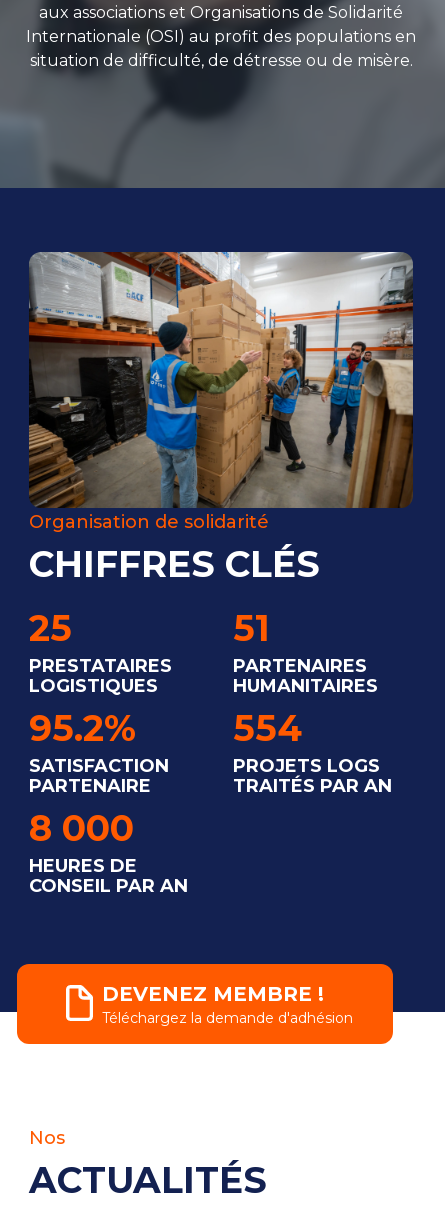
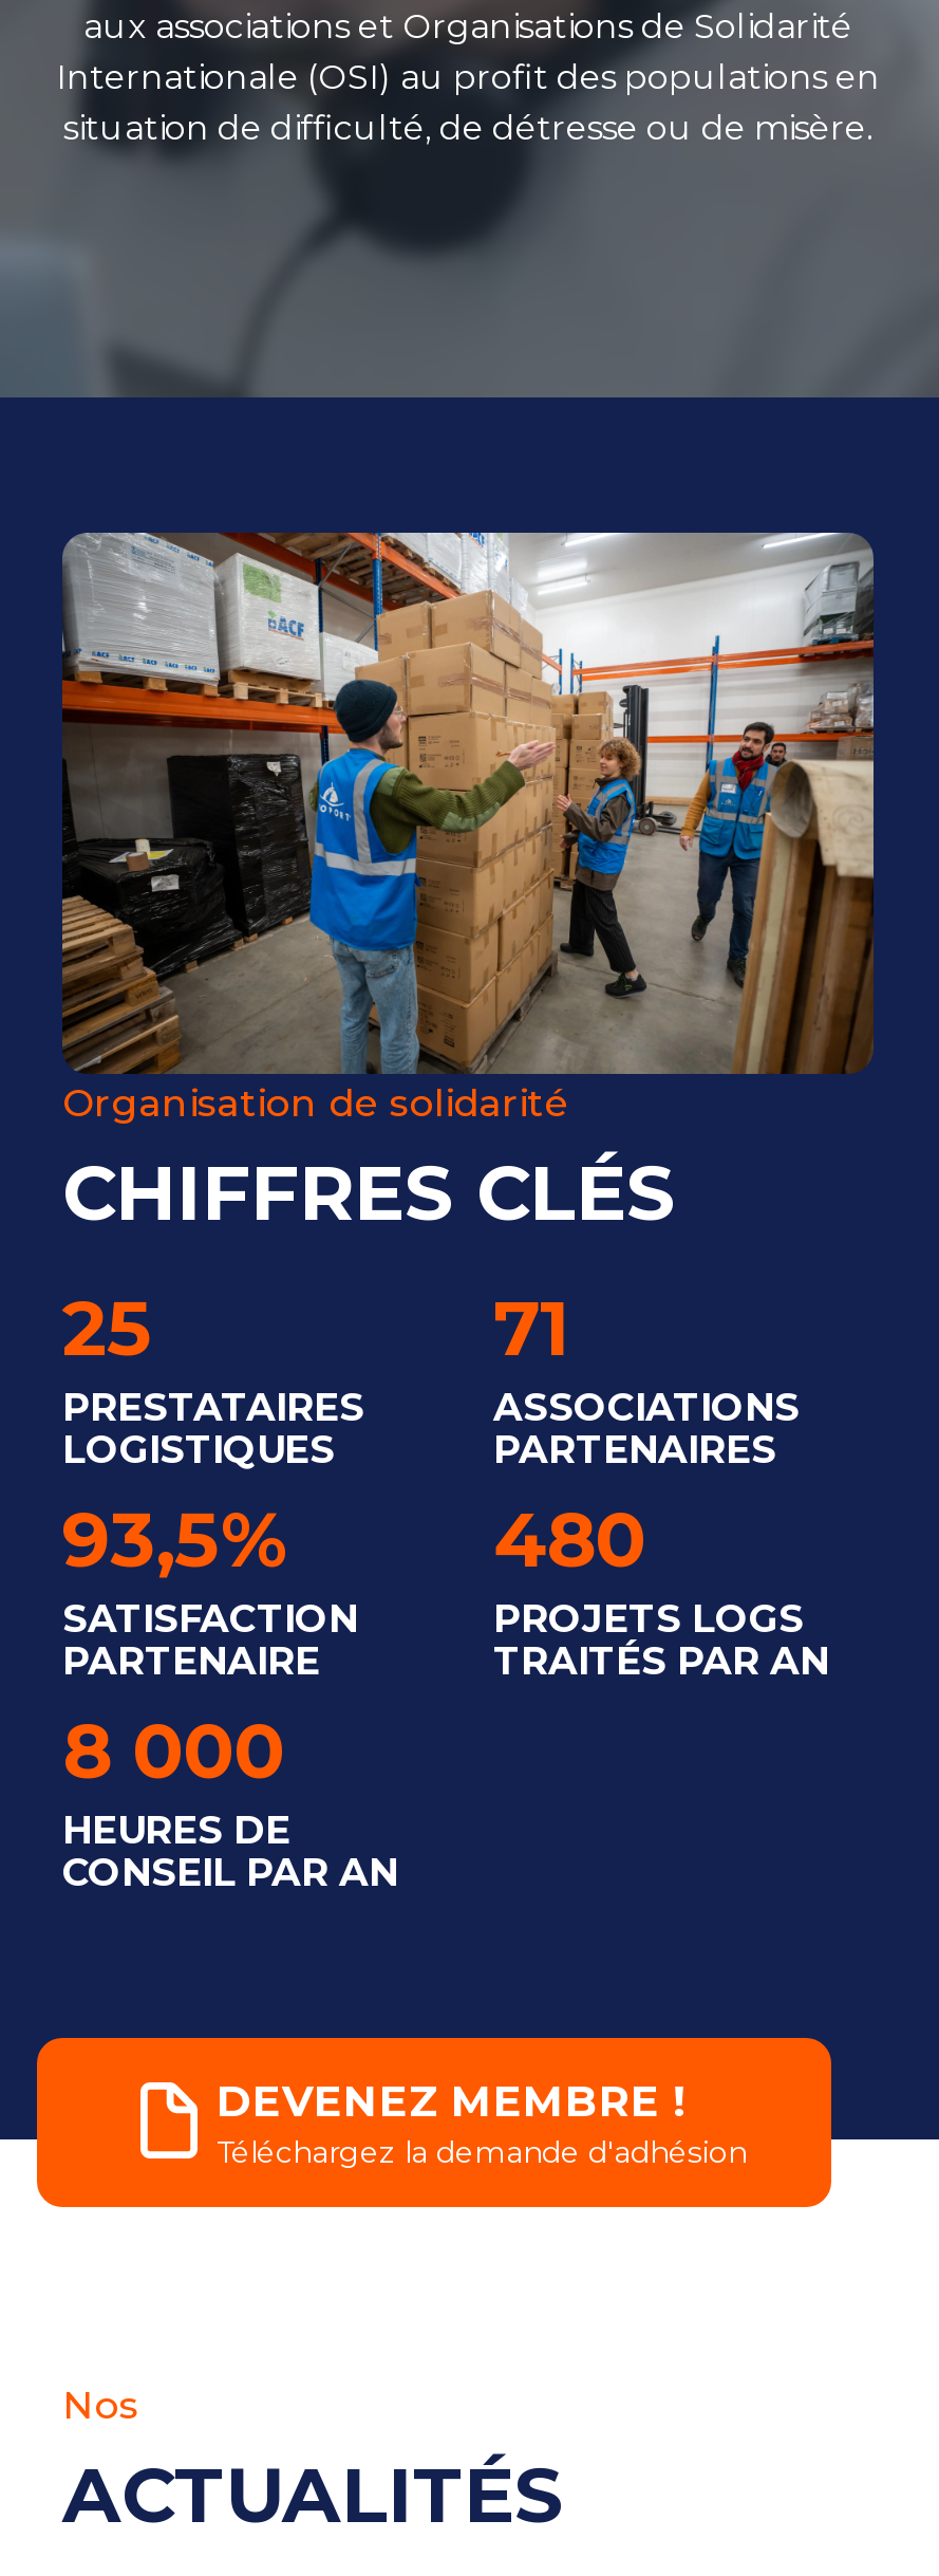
- 51
+ 71
+ ASSOCIATIONS

moved down: PARTENAIRES

- HUMANITAIRES
- 95.2%
+ 93,5%

- 554
+ 480
